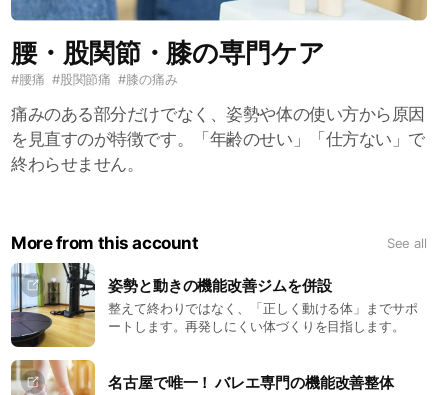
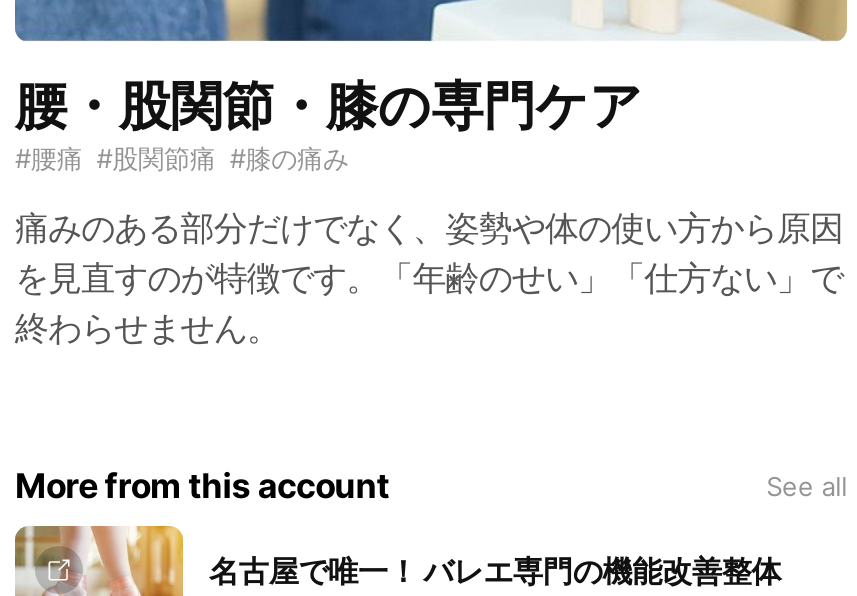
- [image]
- 姿勢と動きの機能改善ジムを併設
- 整えて終わりではなく、「正しく動ける体」までサポ
- ートします。再発しにくい体づくりを目指します。
